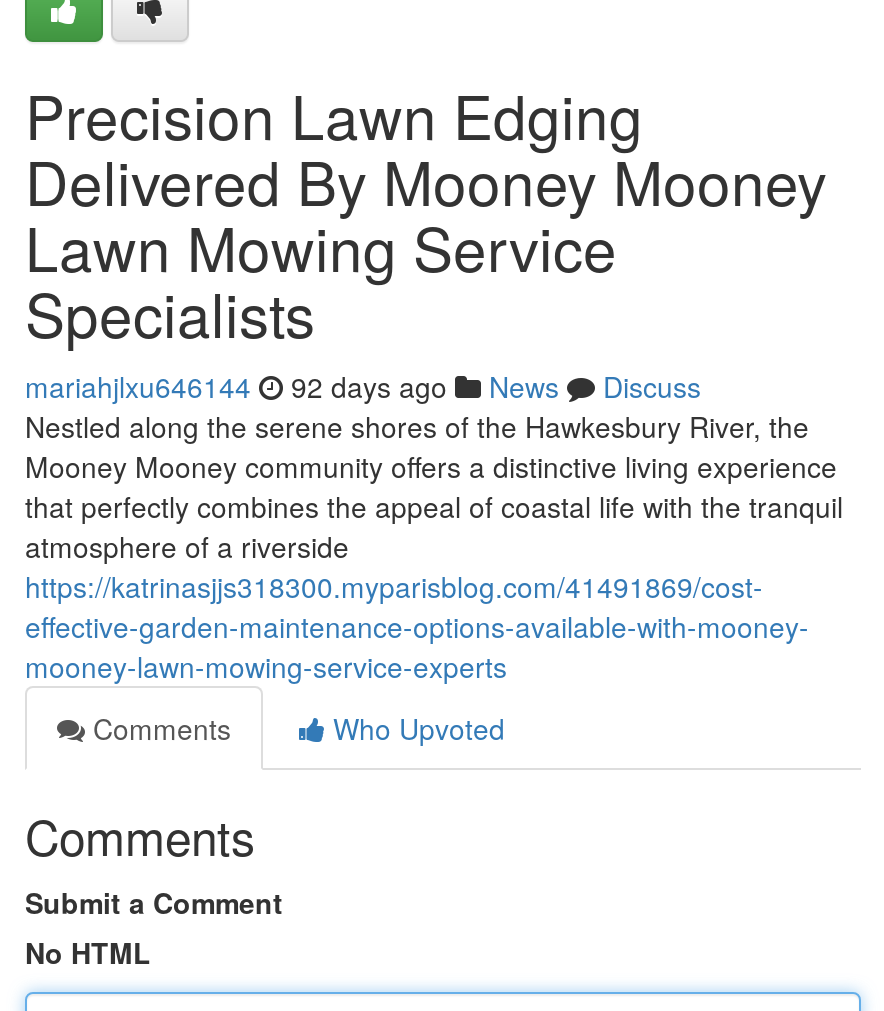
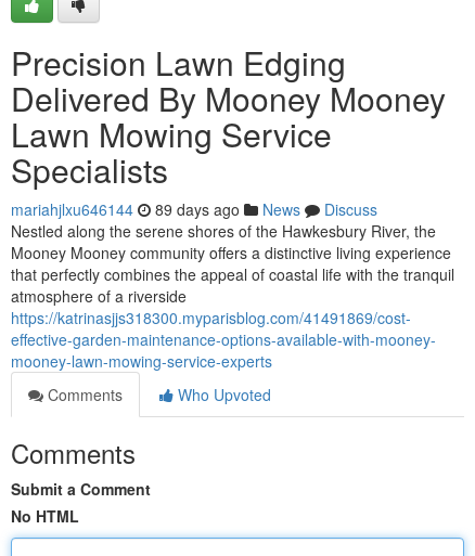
- mariahjlxu646144 92 days ago News Discuss
+ mariahjlxu646144 89 days ago News Discuss
